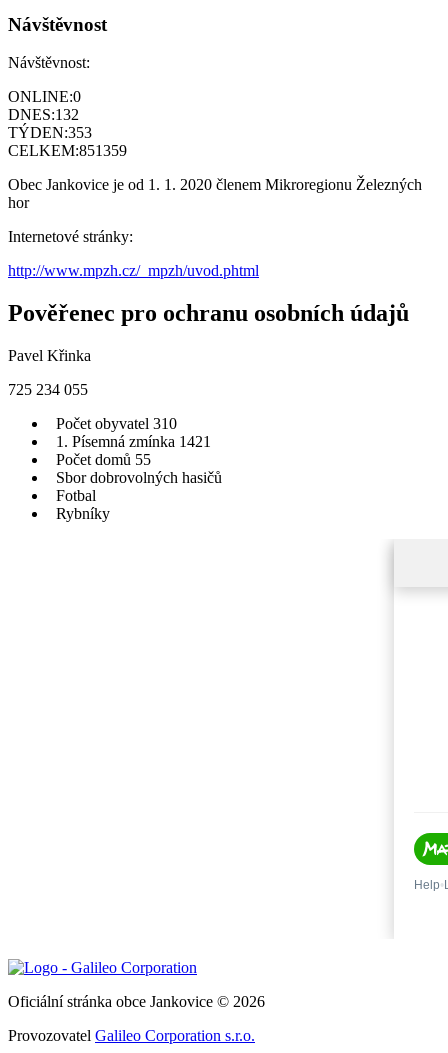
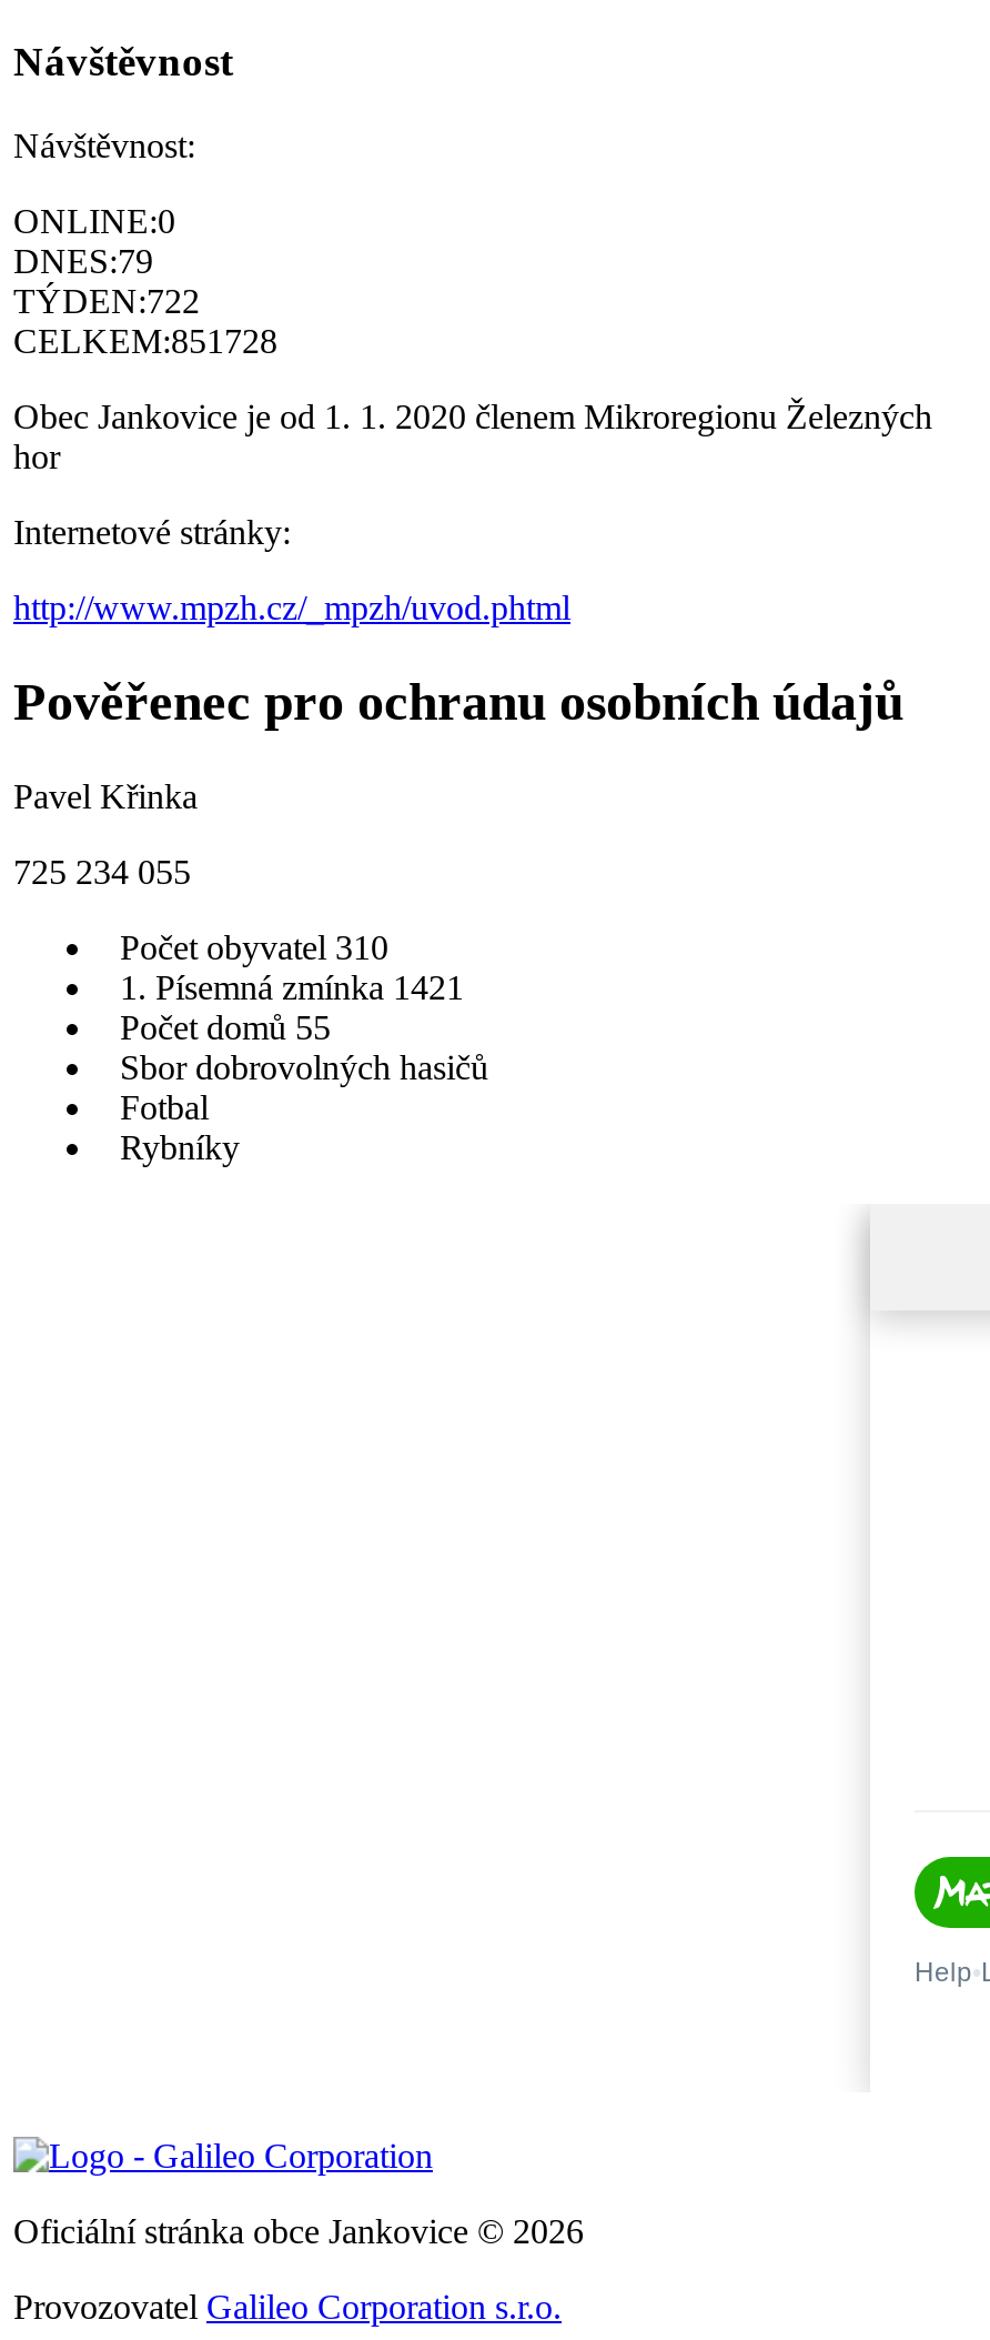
- DNES:132
+ DNES:79

- TÝDEN:353
+ TÝDEN:722

- CELKEM:851359
+ CELKEM:851728
